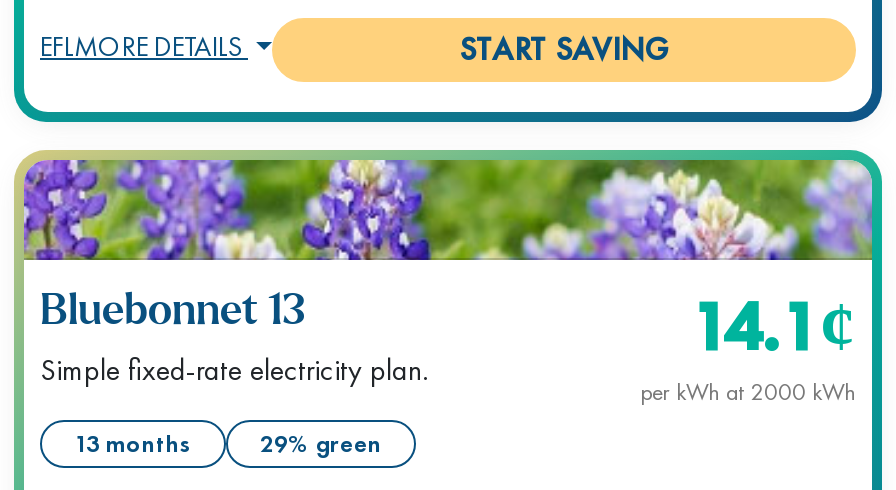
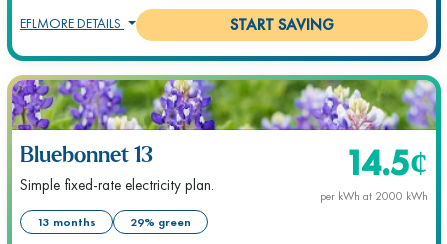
- 14.1¢
+ 14.5¢
